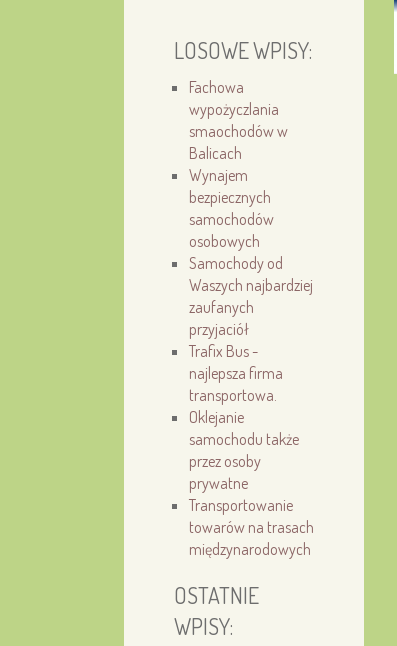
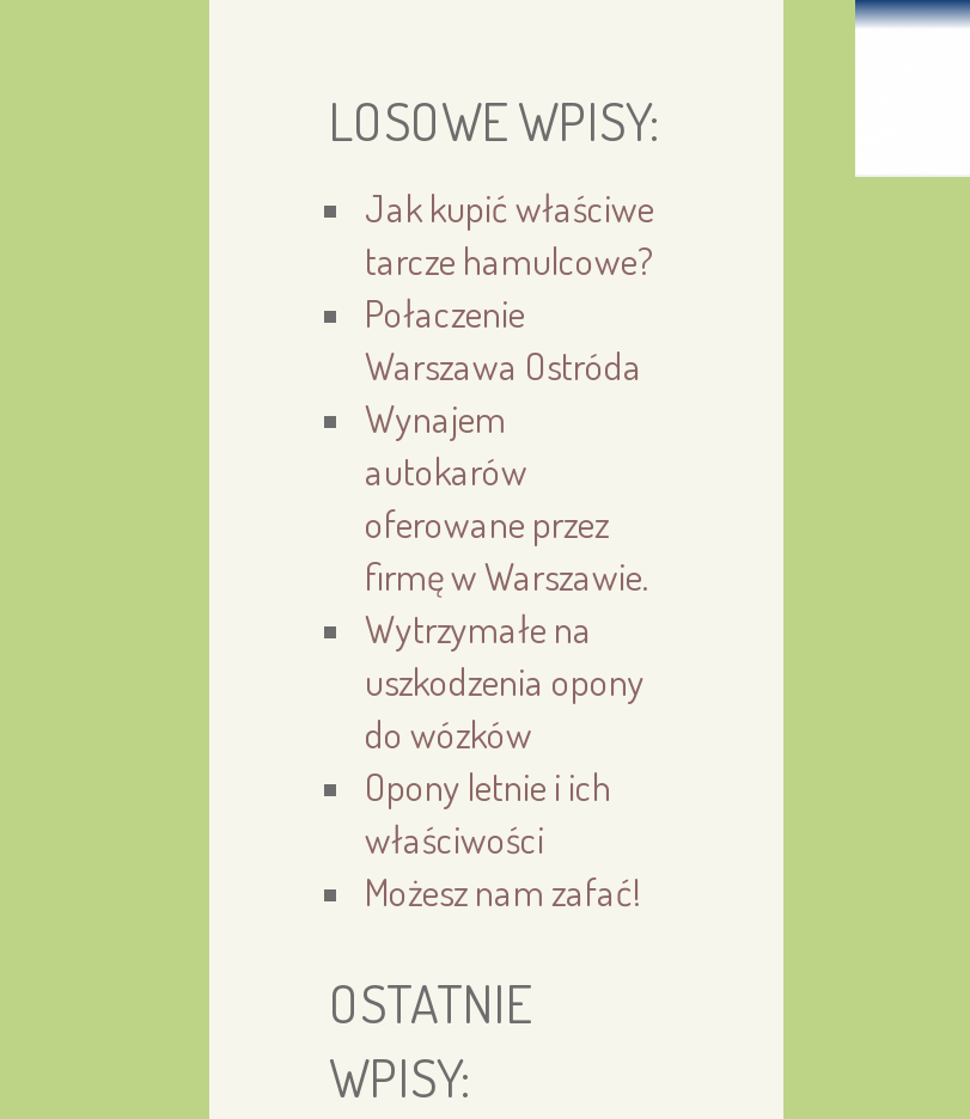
- Fachowa
- wypożyczlania
- smaochodów w
- Balicach
+ Jak kupić właściwe
+ tarcze hamulcowe?
+ Połaczenie
+ Warszawa Ostróda

- bezpiecznych
- samochodów
- osobowych
- Samochody od
- Waszych najbardziej
- zaufanych
- przyjaciół
- Trafix Bus -
- najlepsza firma
- transportowa.
- Oklejanie
- samochodu także
- przez osoby
- prywatne
- Transportowanie
- towarów na trasach
- międzynarodowych
+ autokarów
+ oferowane przez
+ firmę w Warszawie.
+ Wytrzymałe na
+ uszkodzenia opony
+ do wózków
+ Opony letnie i ich
+ właściwości
+ Możesz nam zafać!
